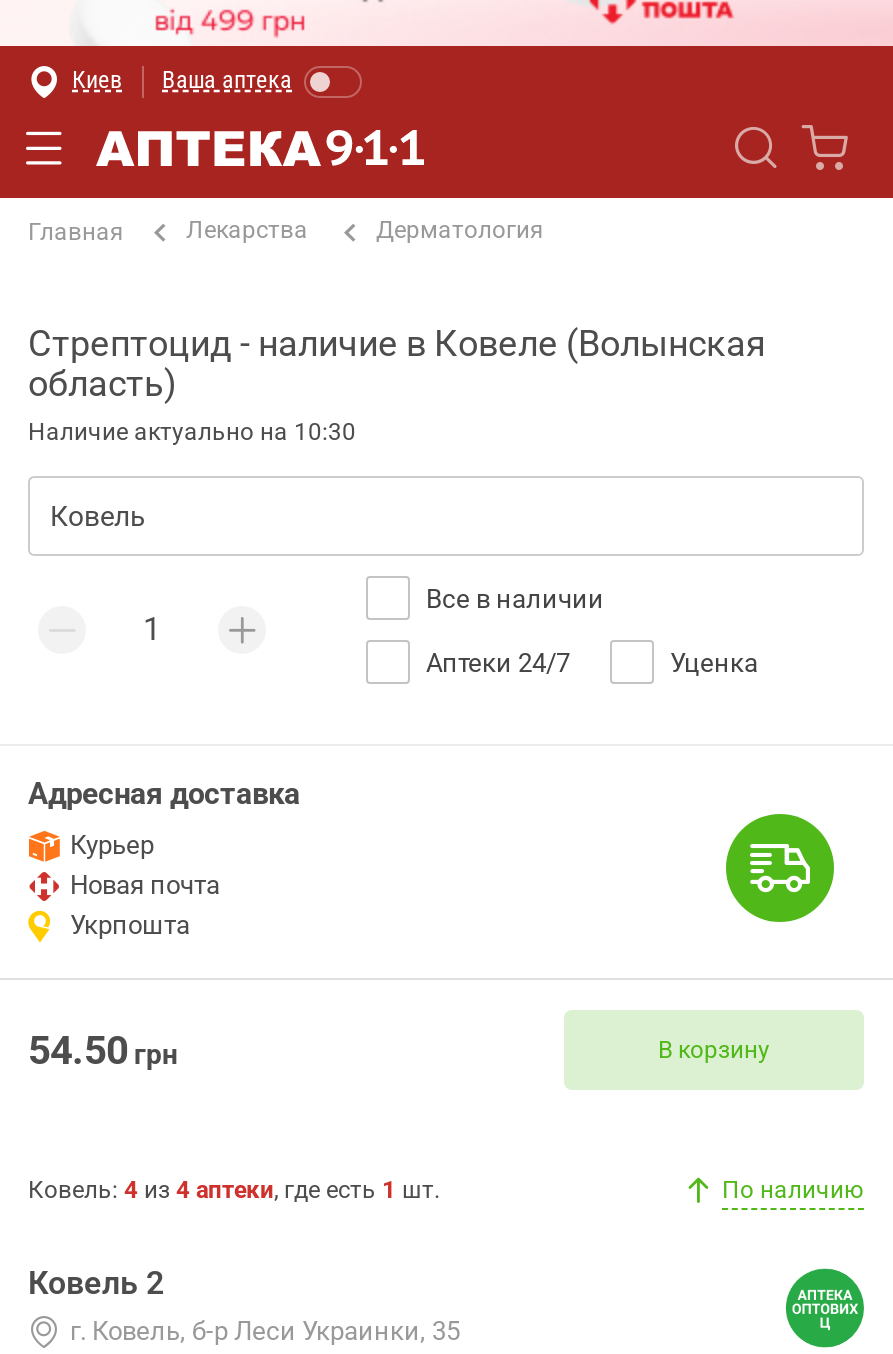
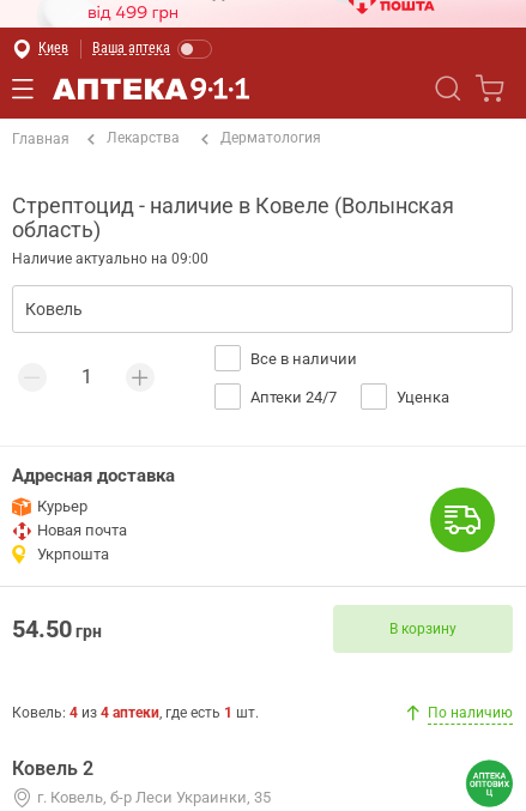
- Наличие актуально на 10:30
+ Наличие актуально на 09:00
